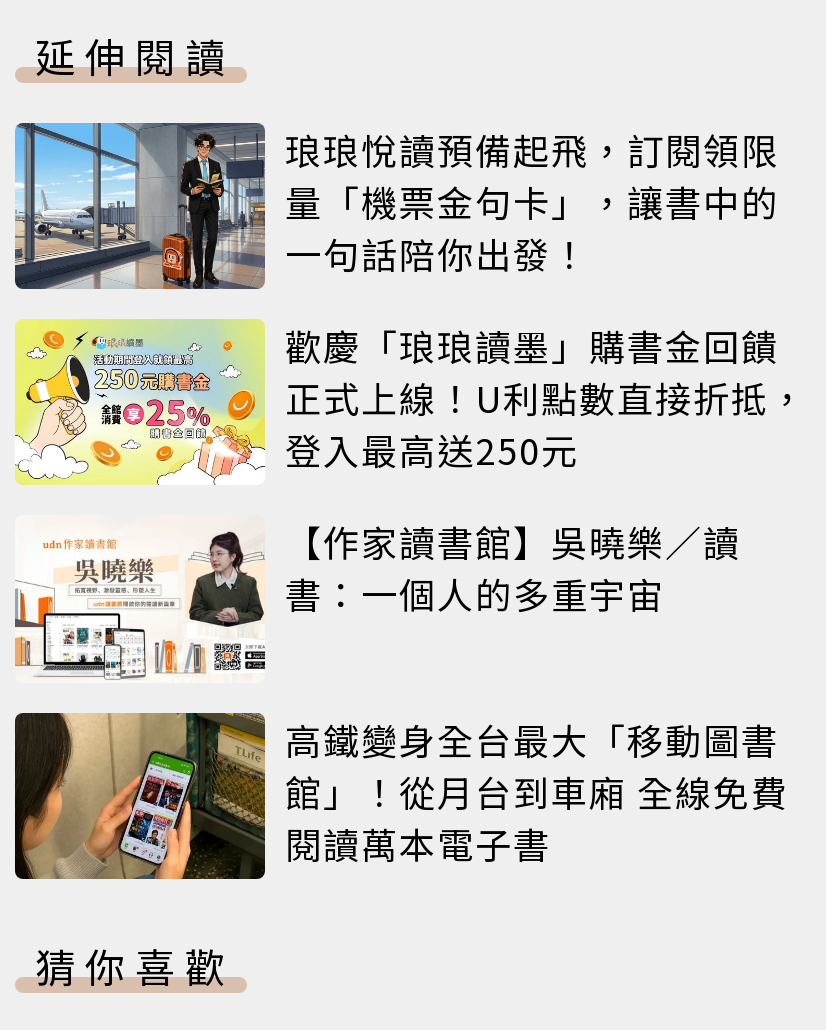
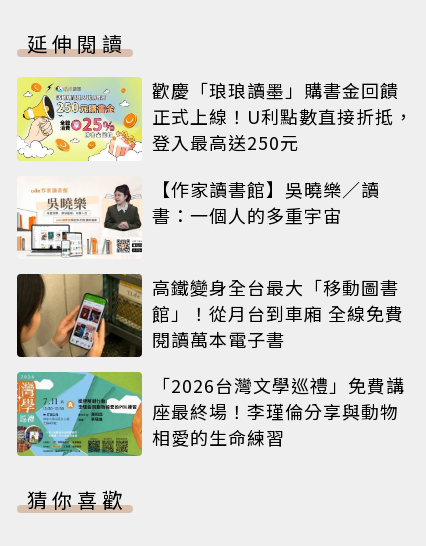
- [image]
- 琅琅悅讀預備起飛，訂閱領限
- 量「機票金句卡」，讓書中的
- 一句話陪你出發！

moved up: [image] | 歡慶「琅琅讀墨」購書金回饋 | 正式上線！U利點數直接折抵， | ... | 館」！從月台到車廂 全線免費 | 閱讀萬本電子書

+ [image]
+ 「2026台灣文學巡禮」免費講
+ 座最終場！李瑾倫分享與動物
+ 相愛的生命練習
